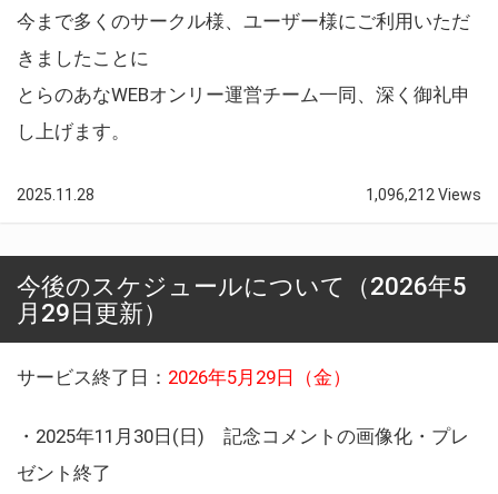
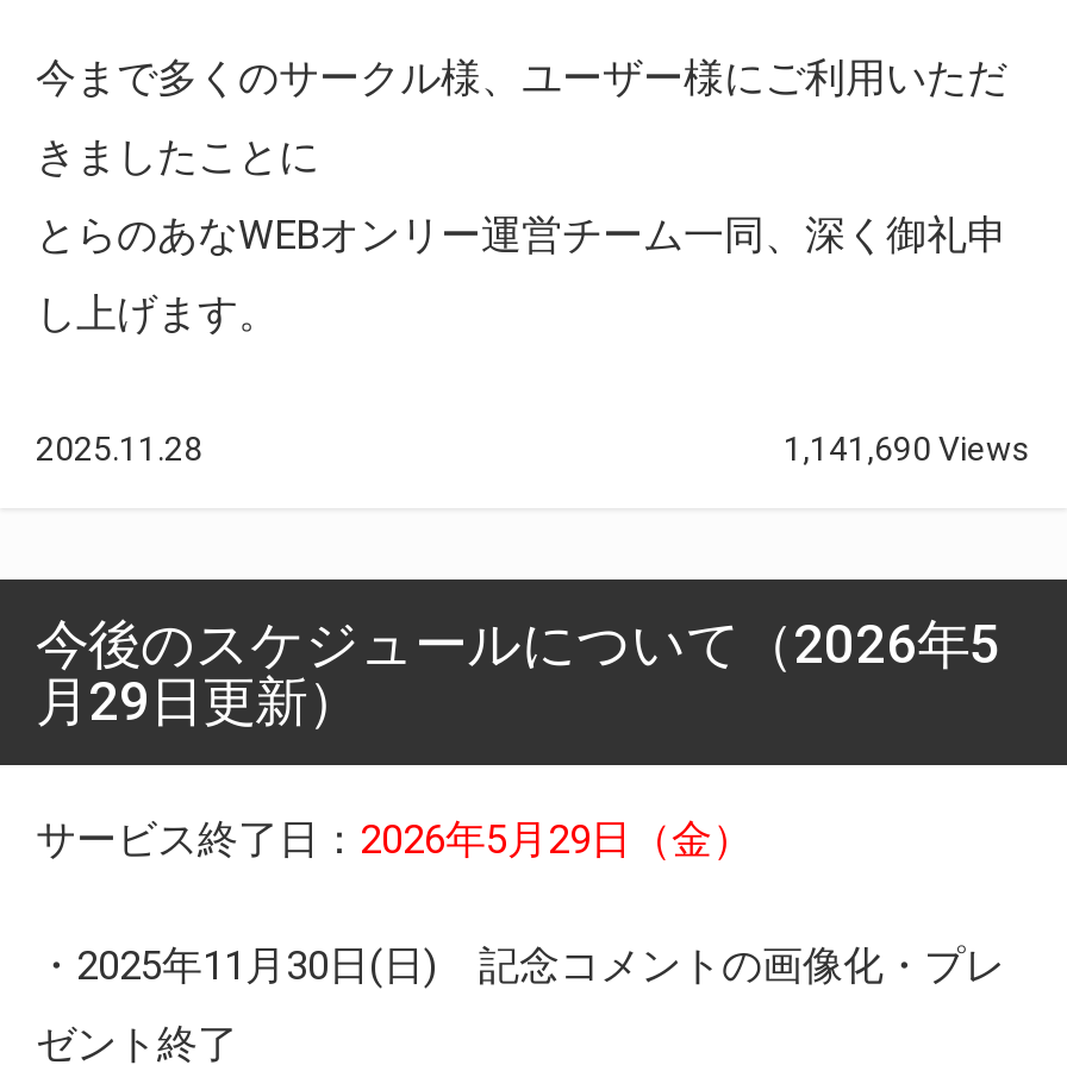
- 1,096,212 Views
+ 1,141,690 Views
